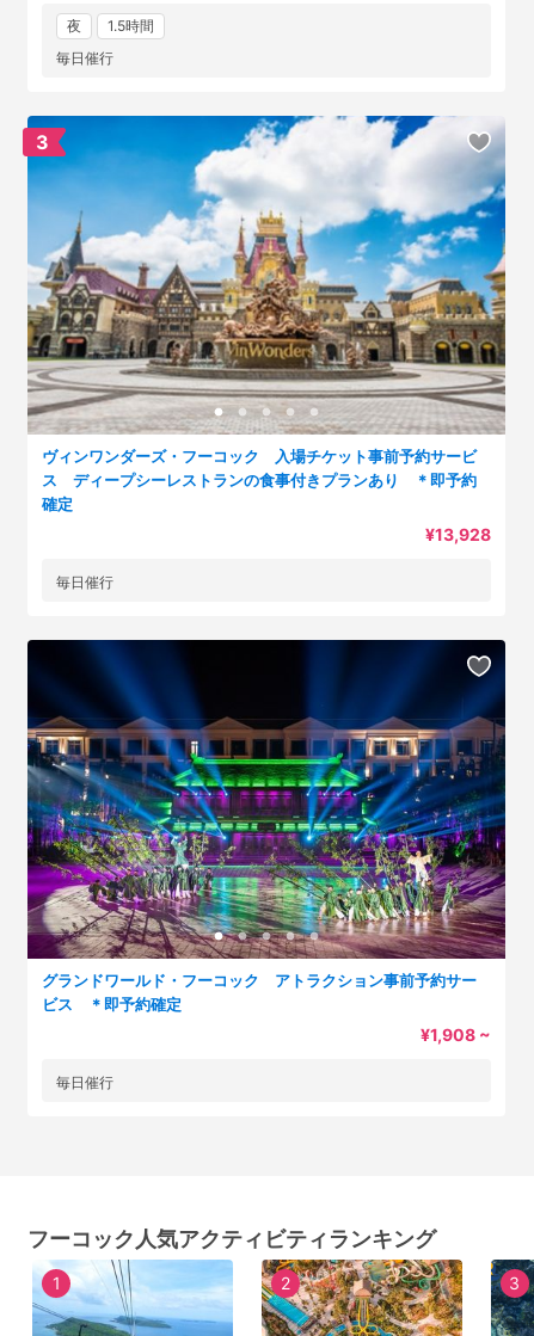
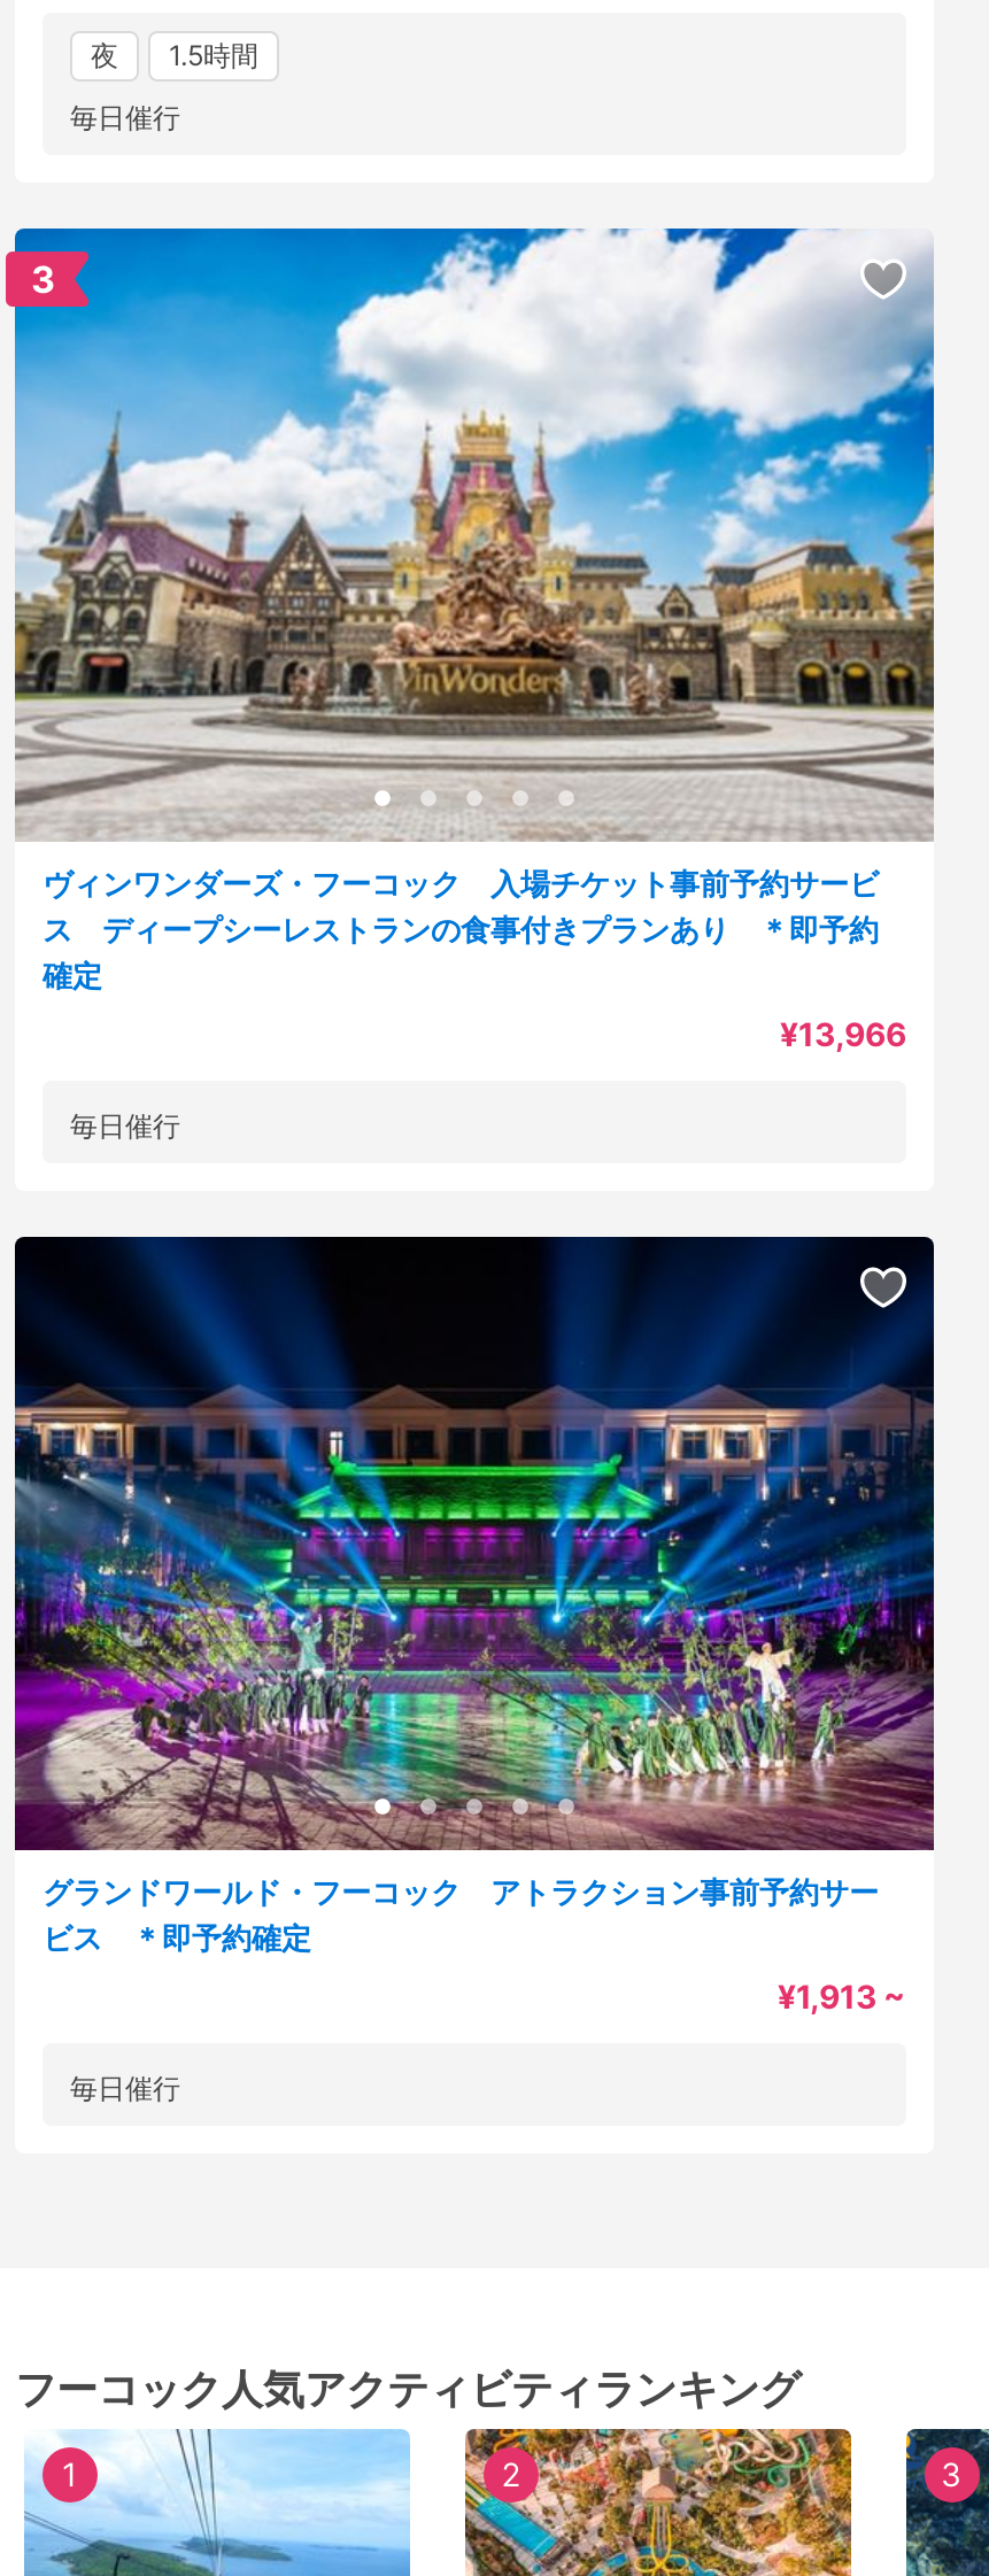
- ¥13,928
+ ¥13,966

- ¥1,908 ~
+ ¥1,913 ~
